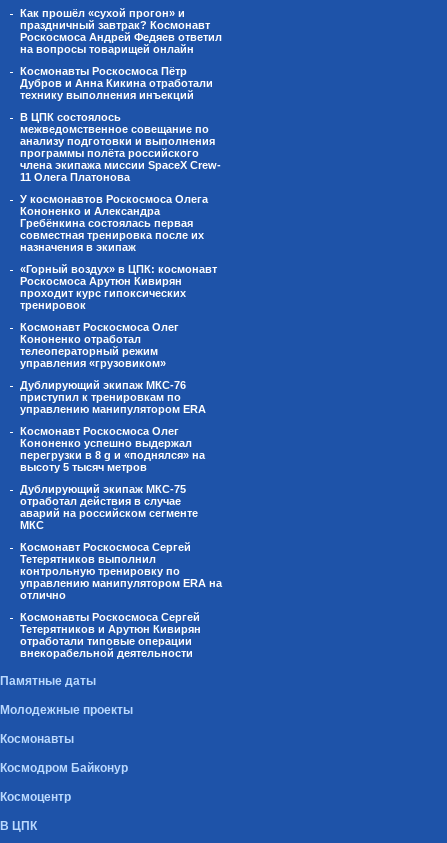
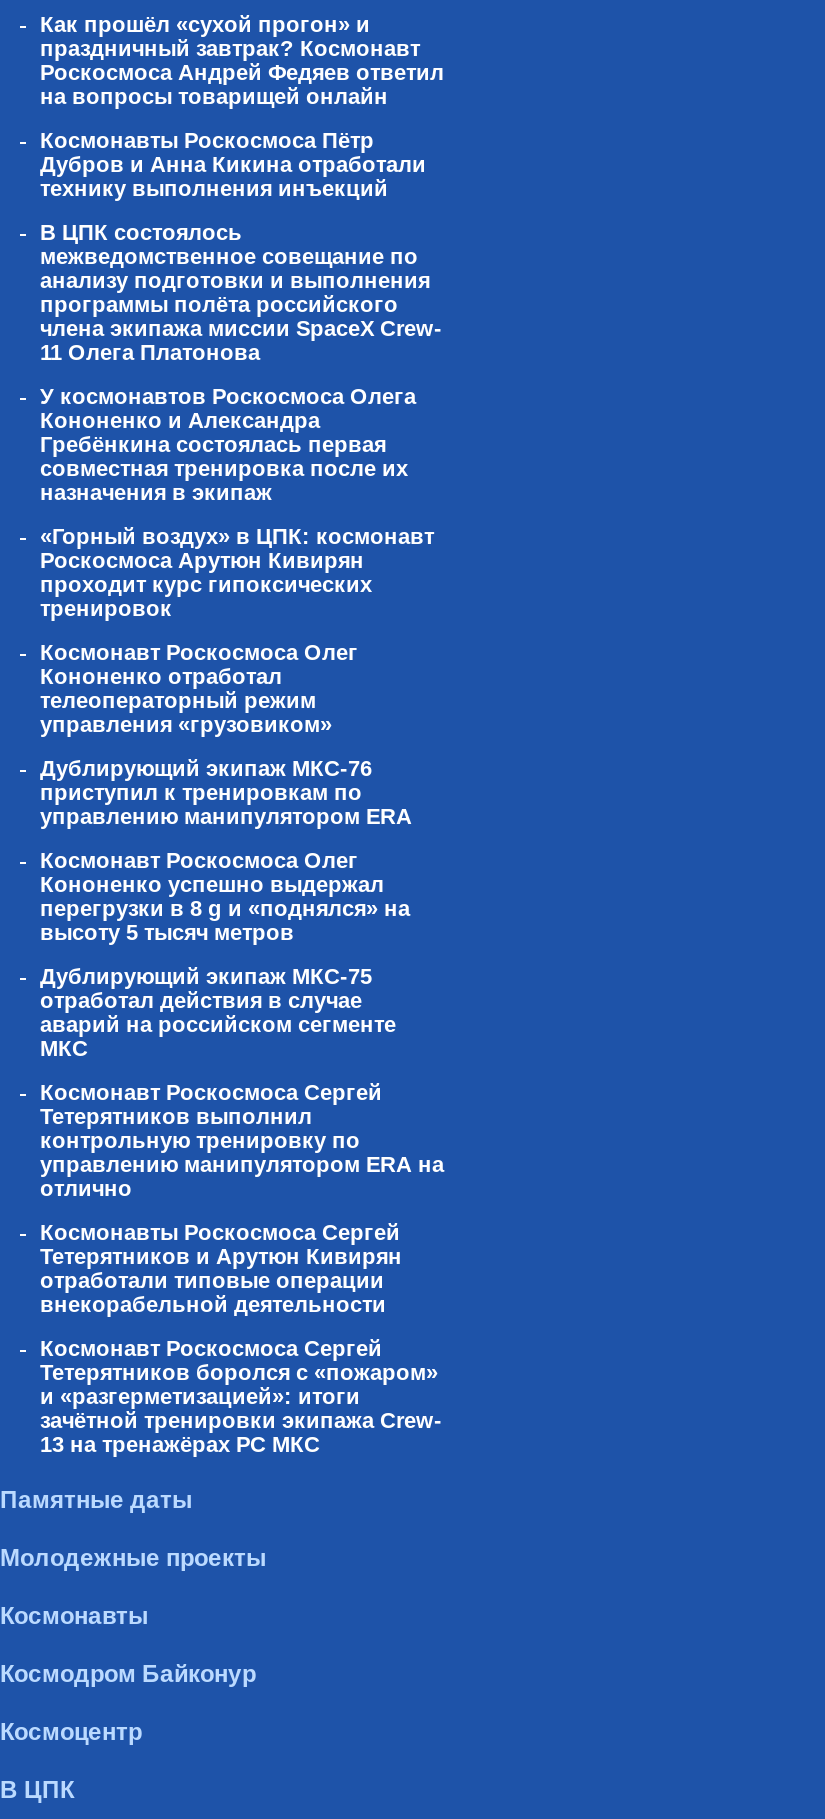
+ Космонавт Роскосмоса Сергей
+ Тетерятников боролся с «пожаром»
+ и «разгерметизацией»: итоги
+ зачётной тренировки экипажа Crew-
+ 13 на тренажёрах РС МКС
